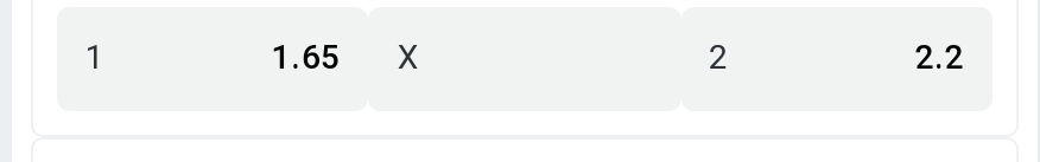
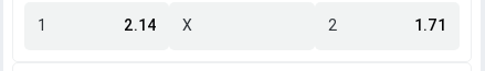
- 1.65 X
+ 2.14 X

- 2.2
+ 1.71
